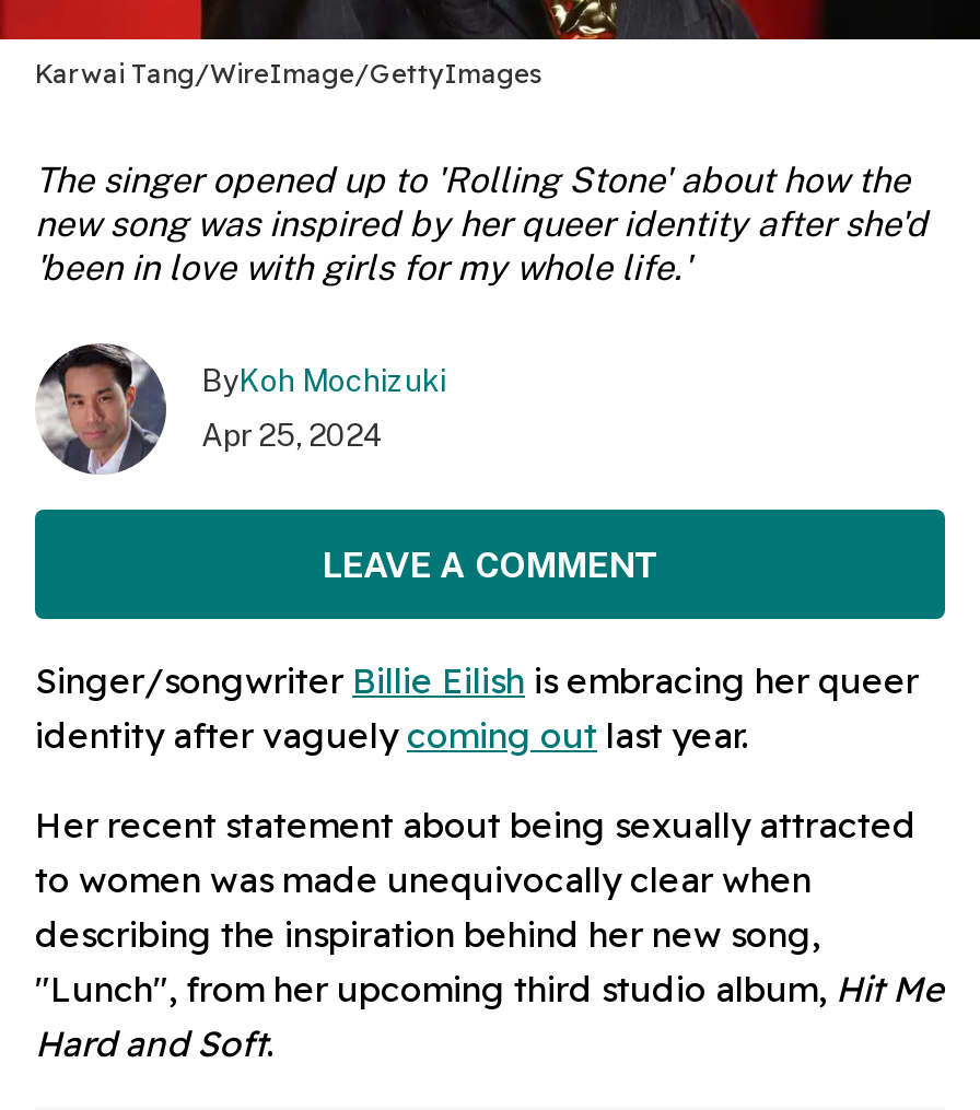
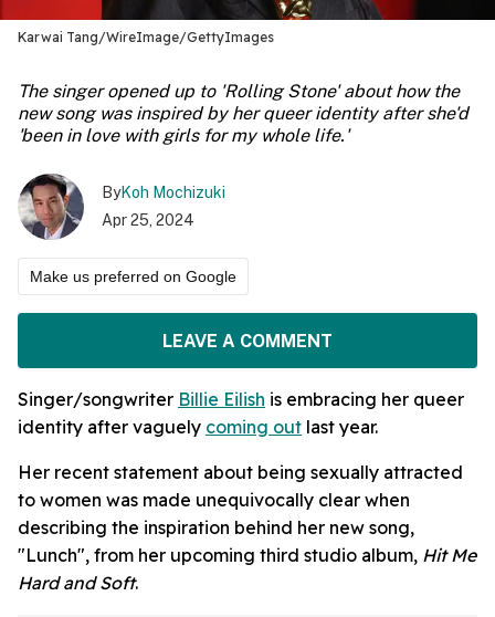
+ Make us preferred on Google
